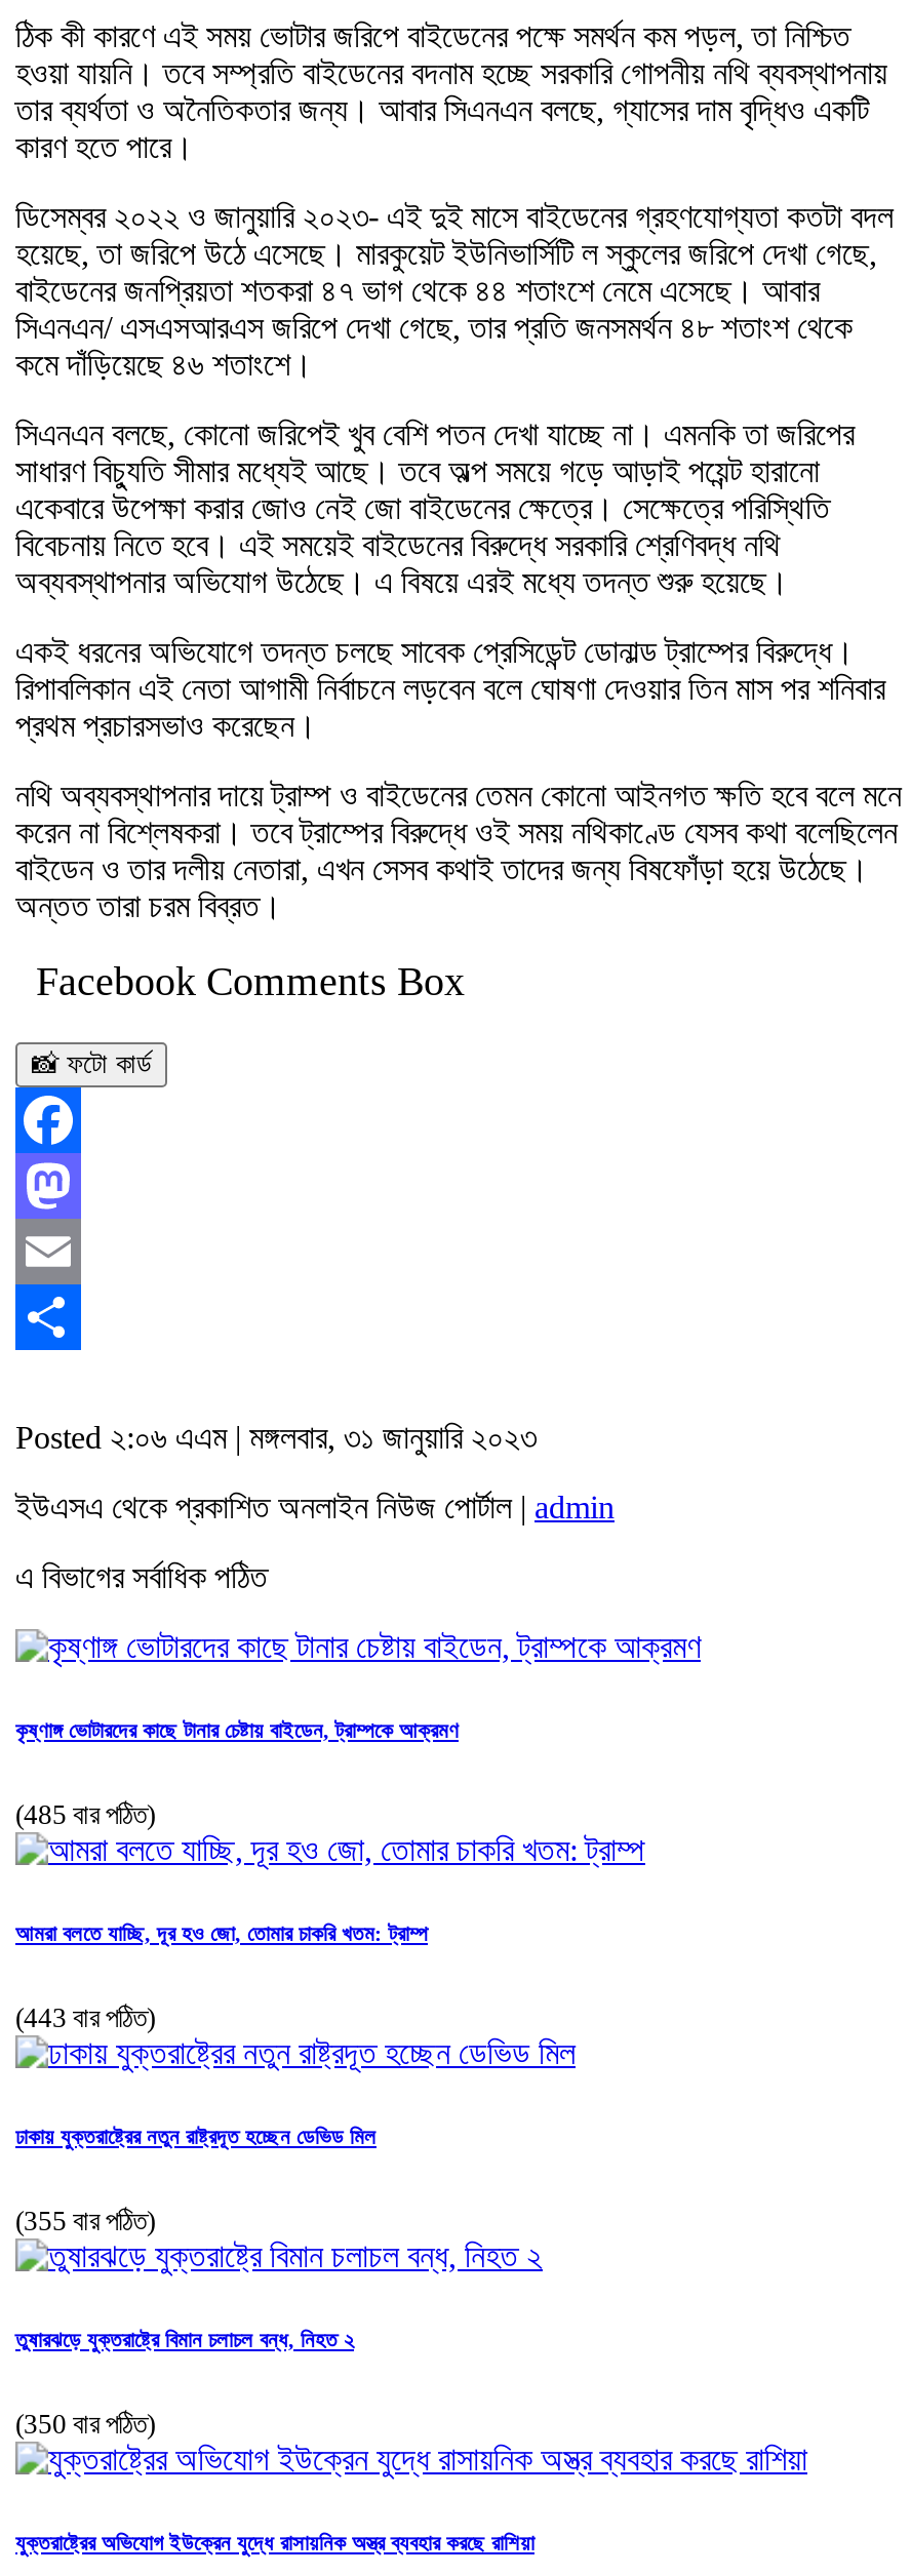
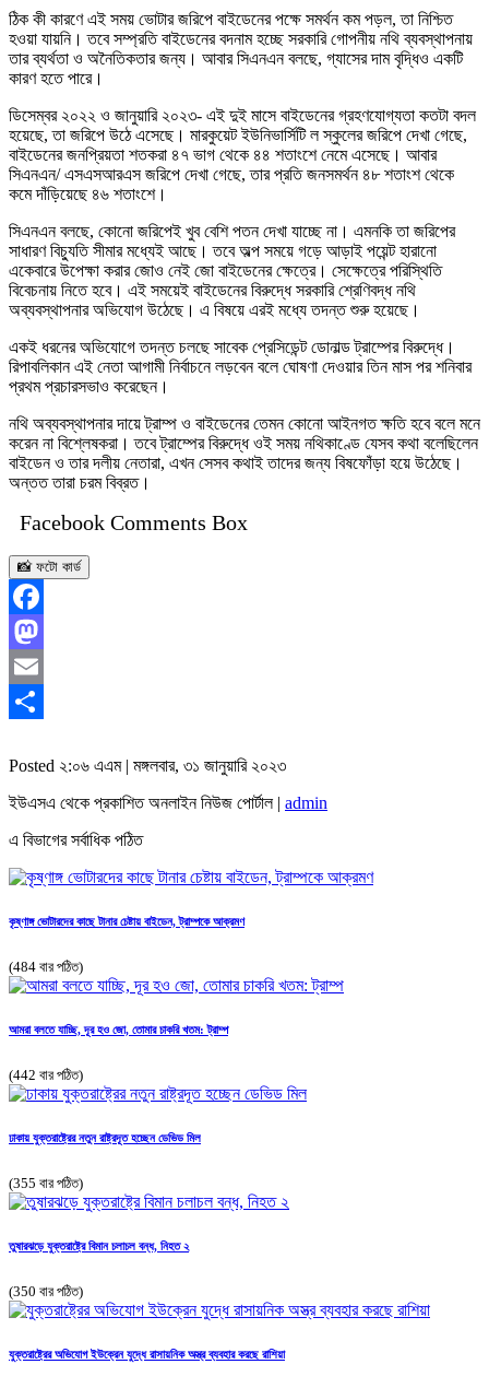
- (485 বার পঠিত)
+ (484 বার পঠিত)

- (443 বার পঠিত)
+ (442 বার পঠিত)
